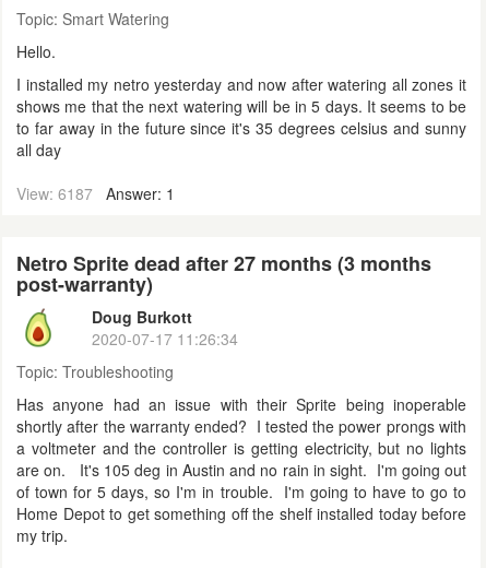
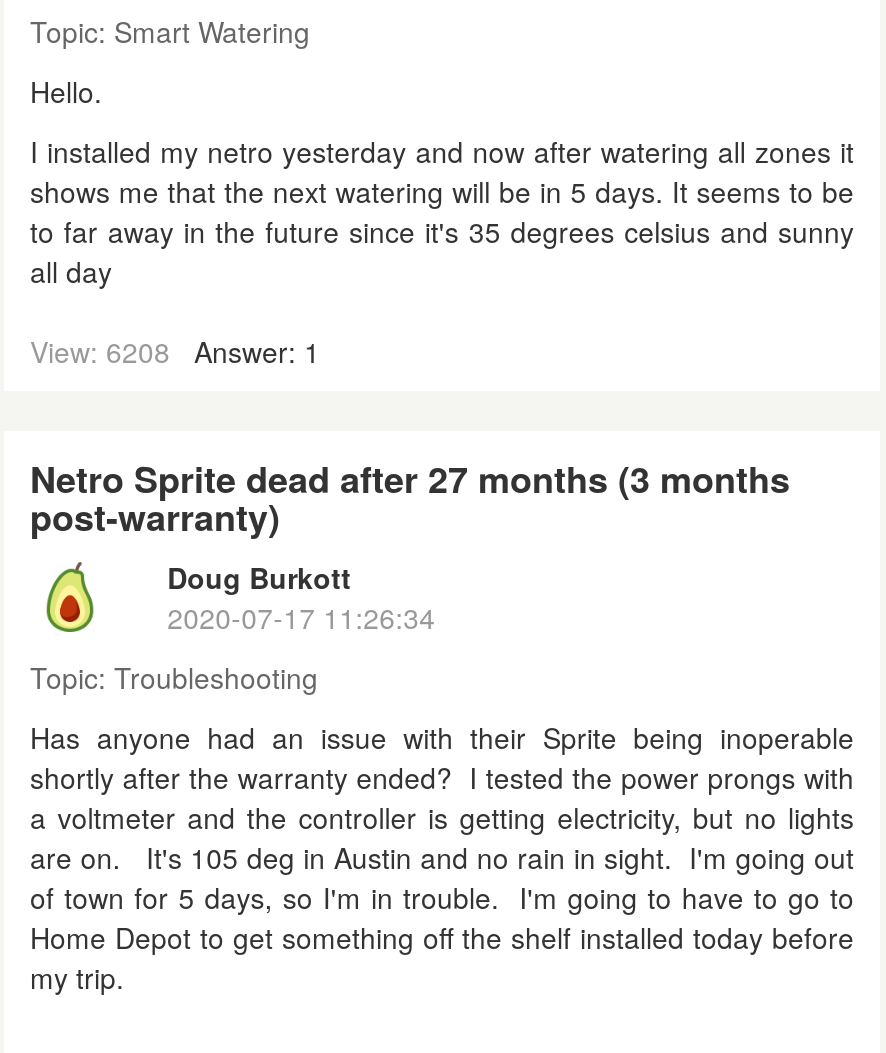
- View: 6187 Answer: 1
+ View: 6208 Answer: 1
